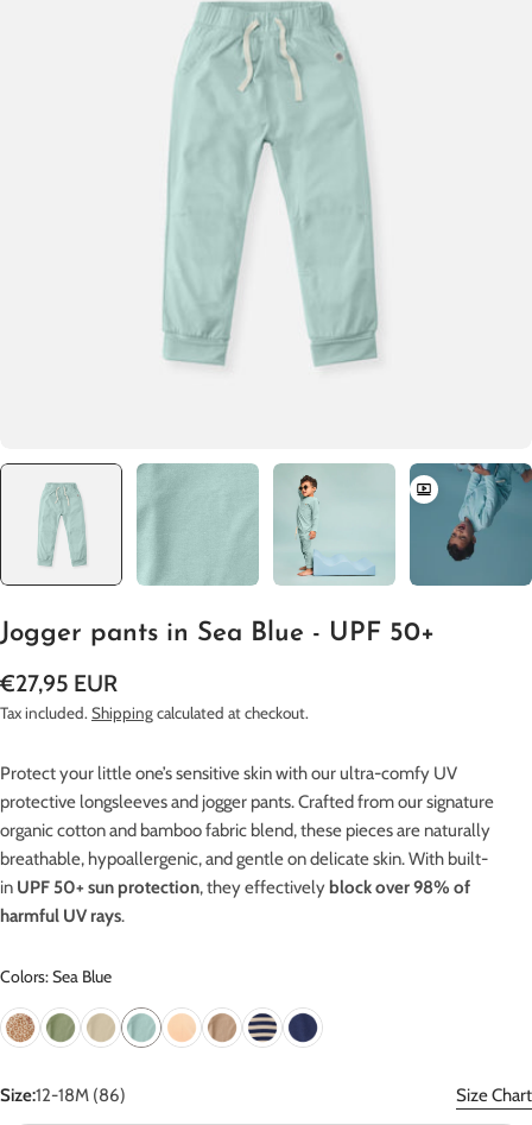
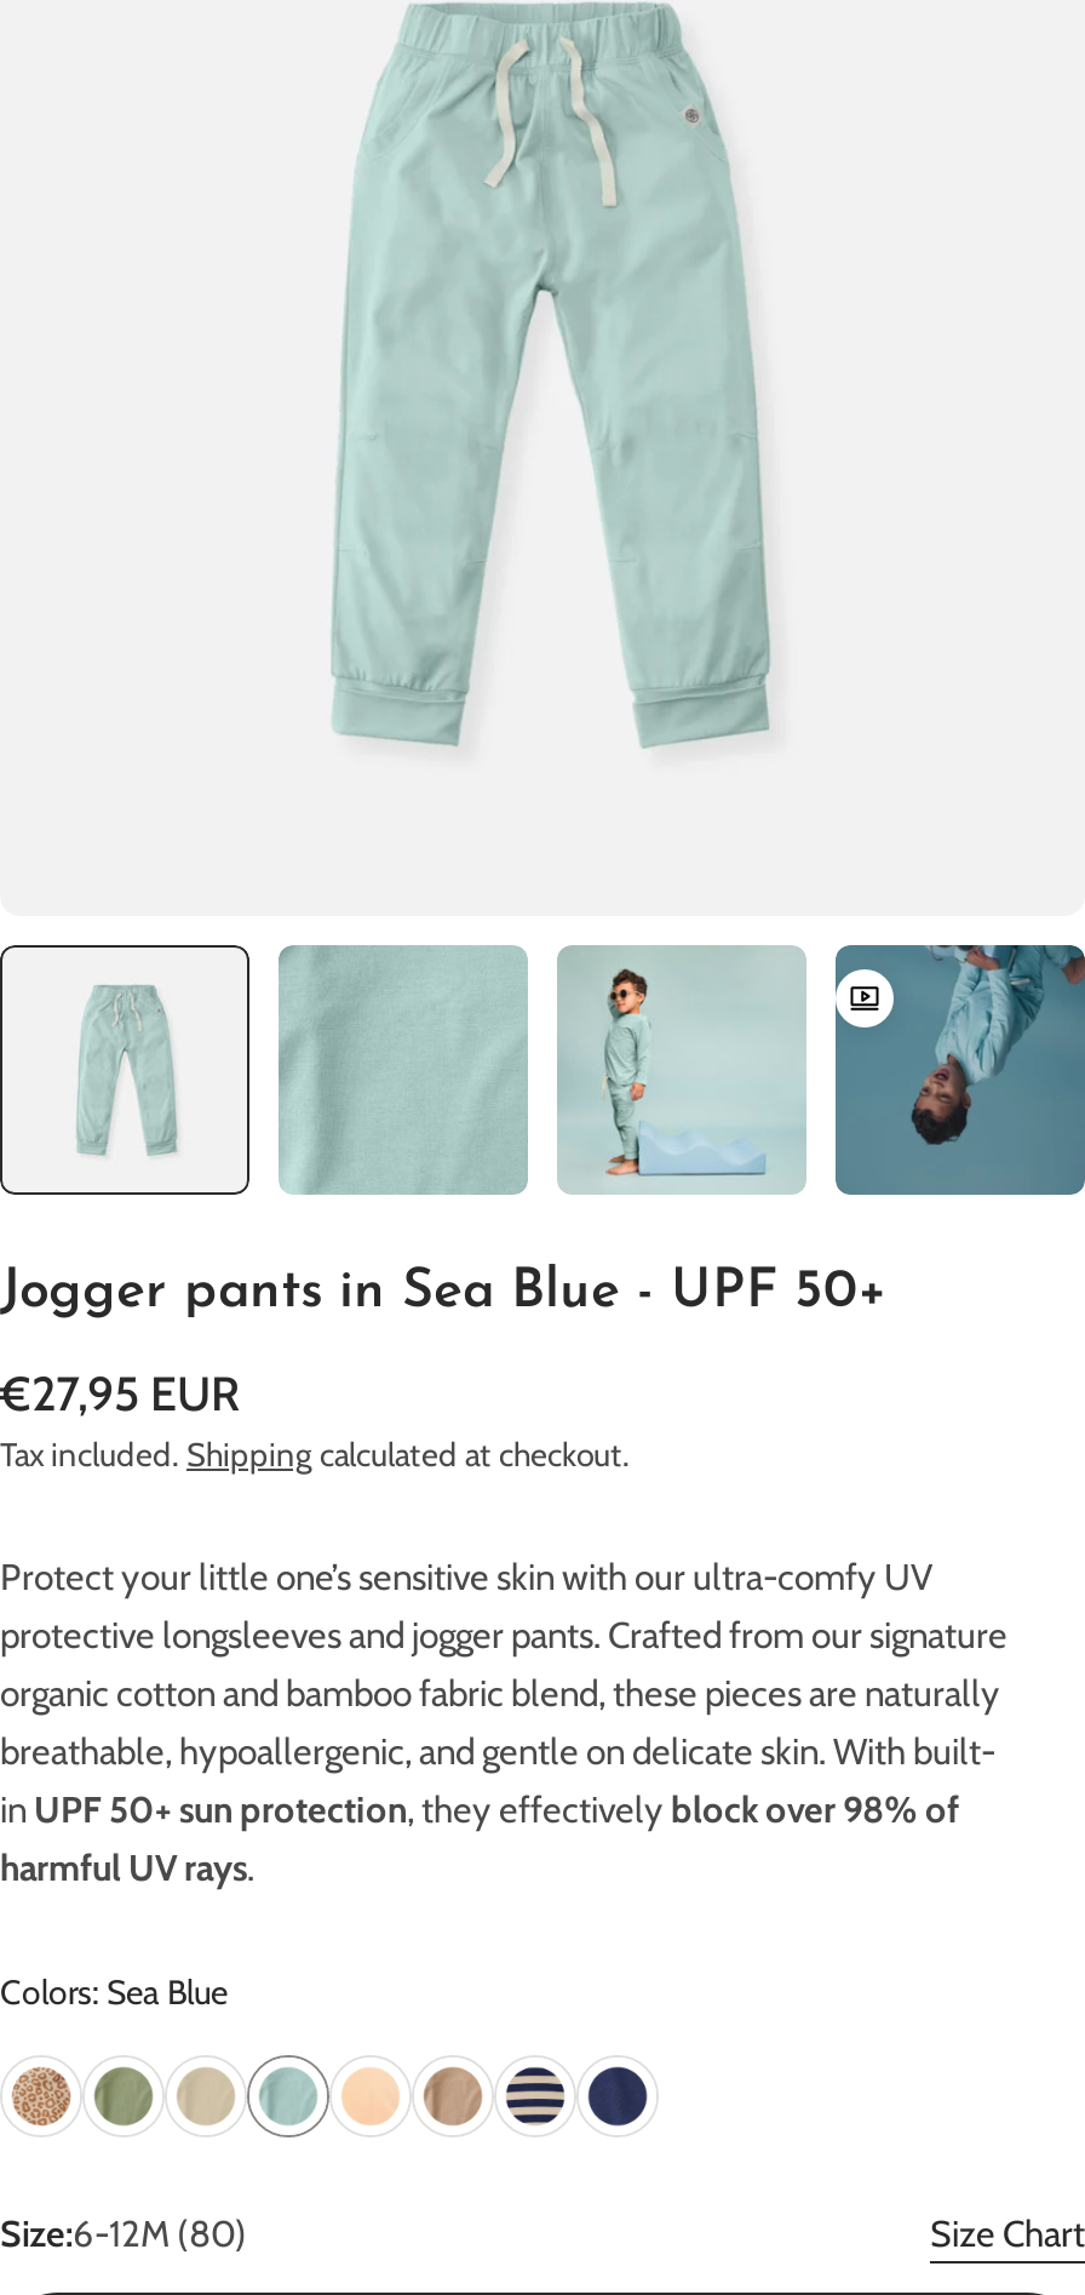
- Size:12-18M (86)
+ Size:6-12M (80)
